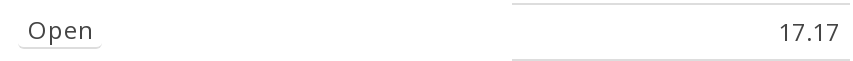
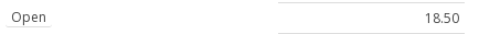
- 17.17
+ 18.50
